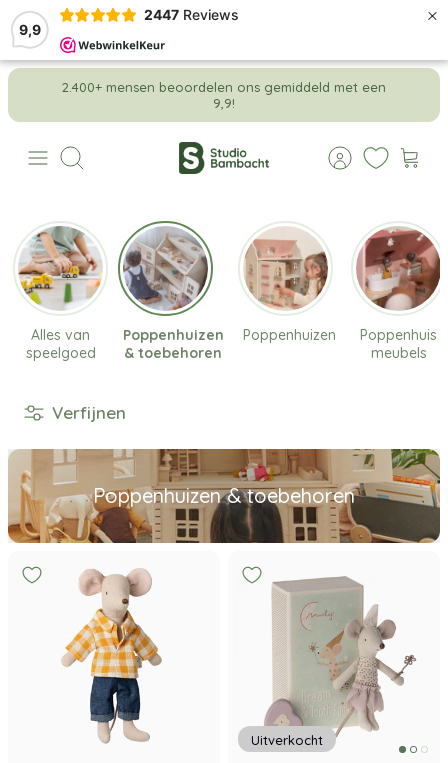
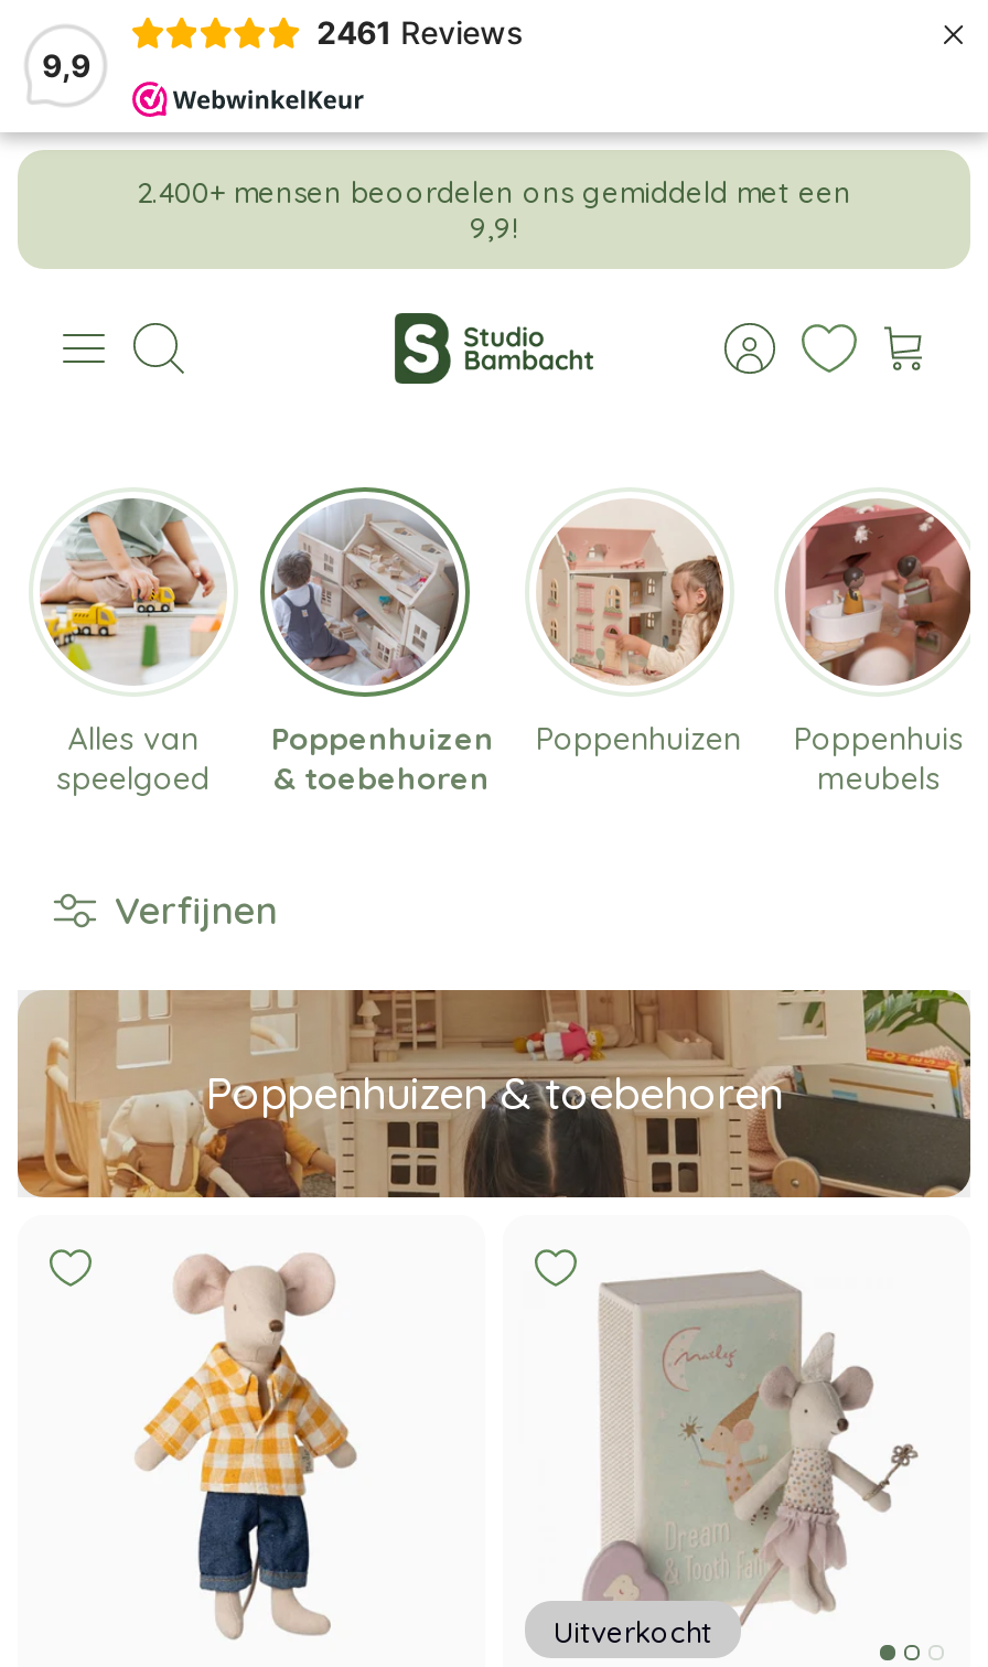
- 2447 Reviews
+ 2461 Reviews
